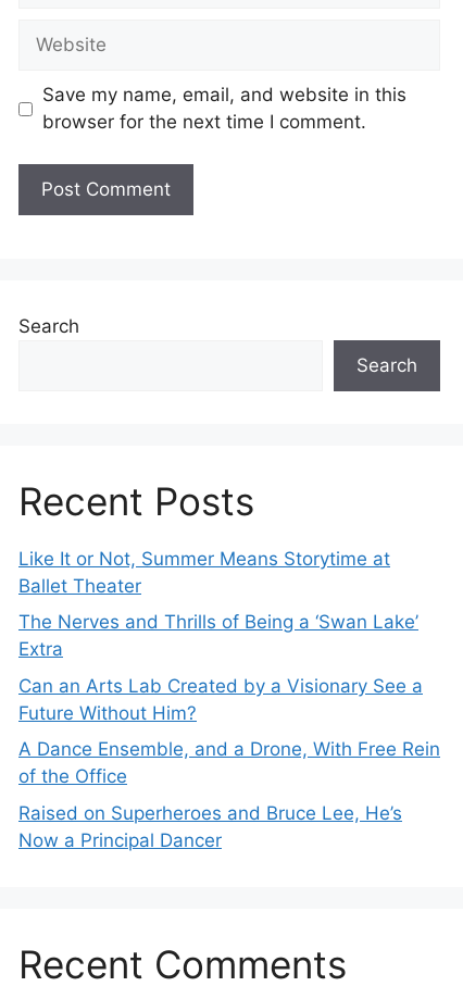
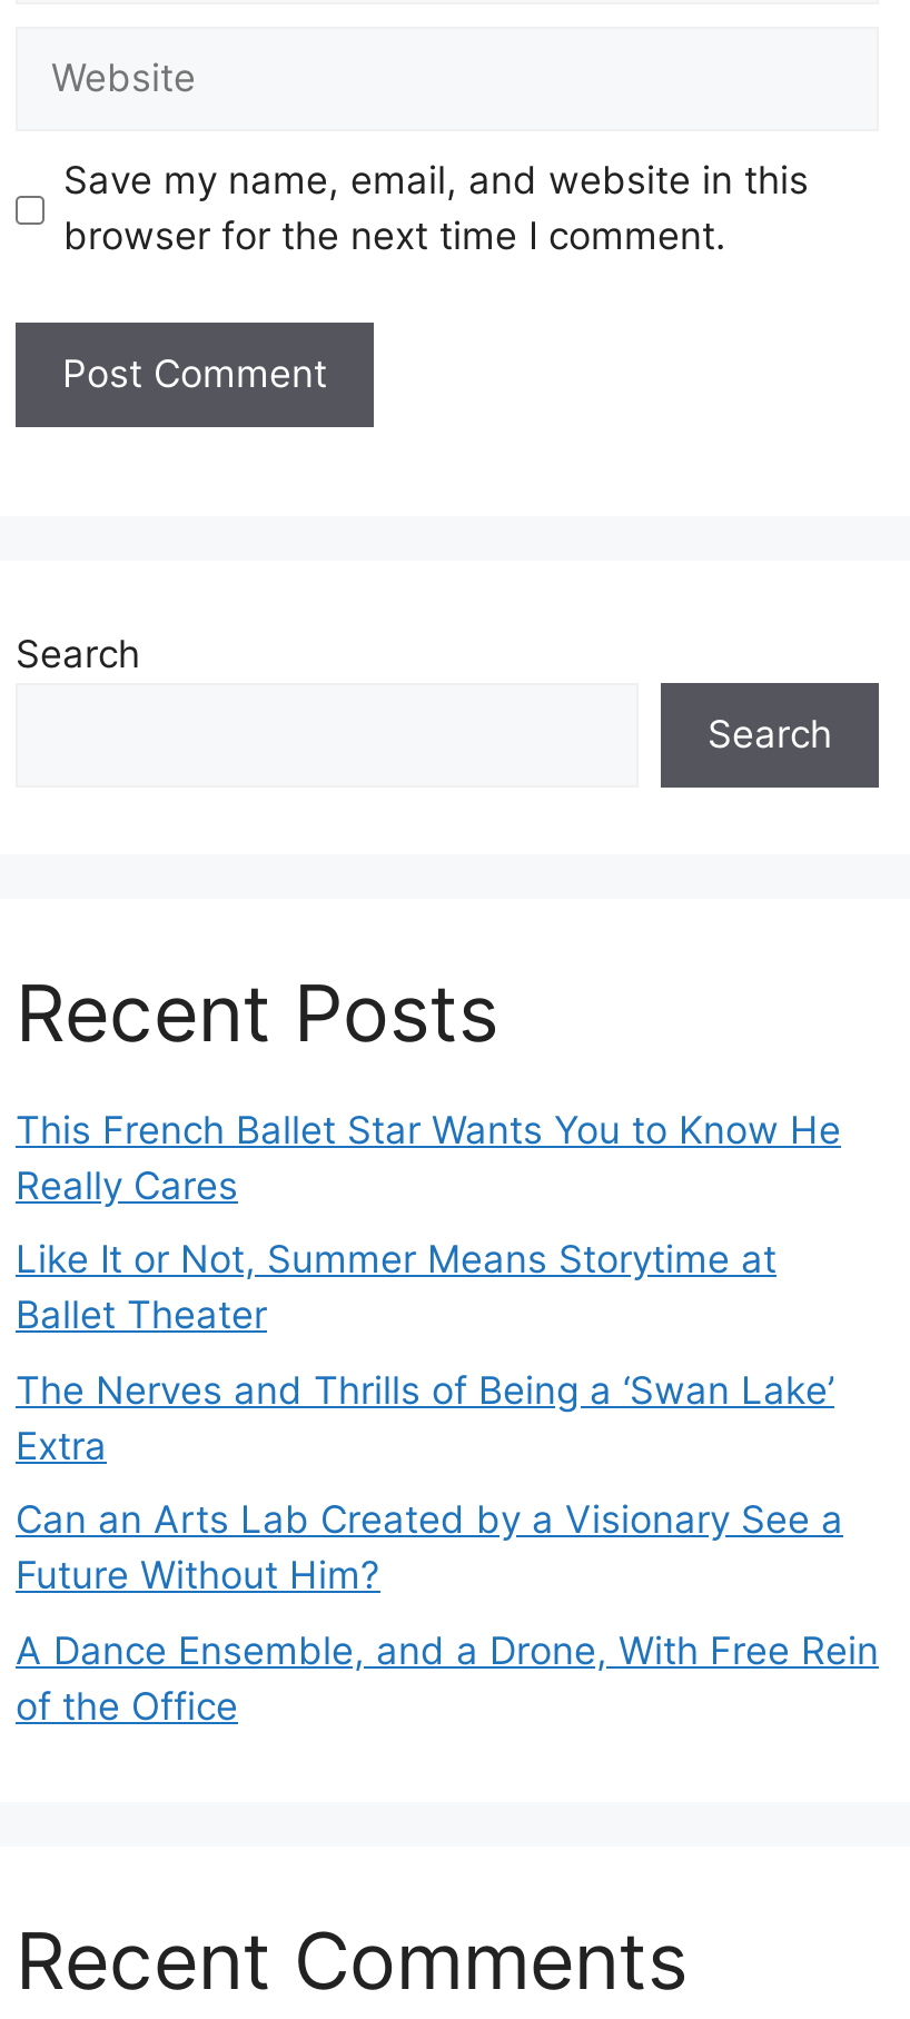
+ This French Ballet Star Wants You to Know He
+ Really Cares

moved down: Like It or Not, Summer Means Storytime at | Ballet Theater | The Nerves and Thrills of Being a ‘Swan Lake’ | Extra | Can an Arts Lab Created by a Visionary See a | Future Without Him? | A Dance Ensemble, and a Drone, With Free Rein | of the Office

- Raised on Superheroes and Bruce Lee, He’s
- Now a Principal Dancer
